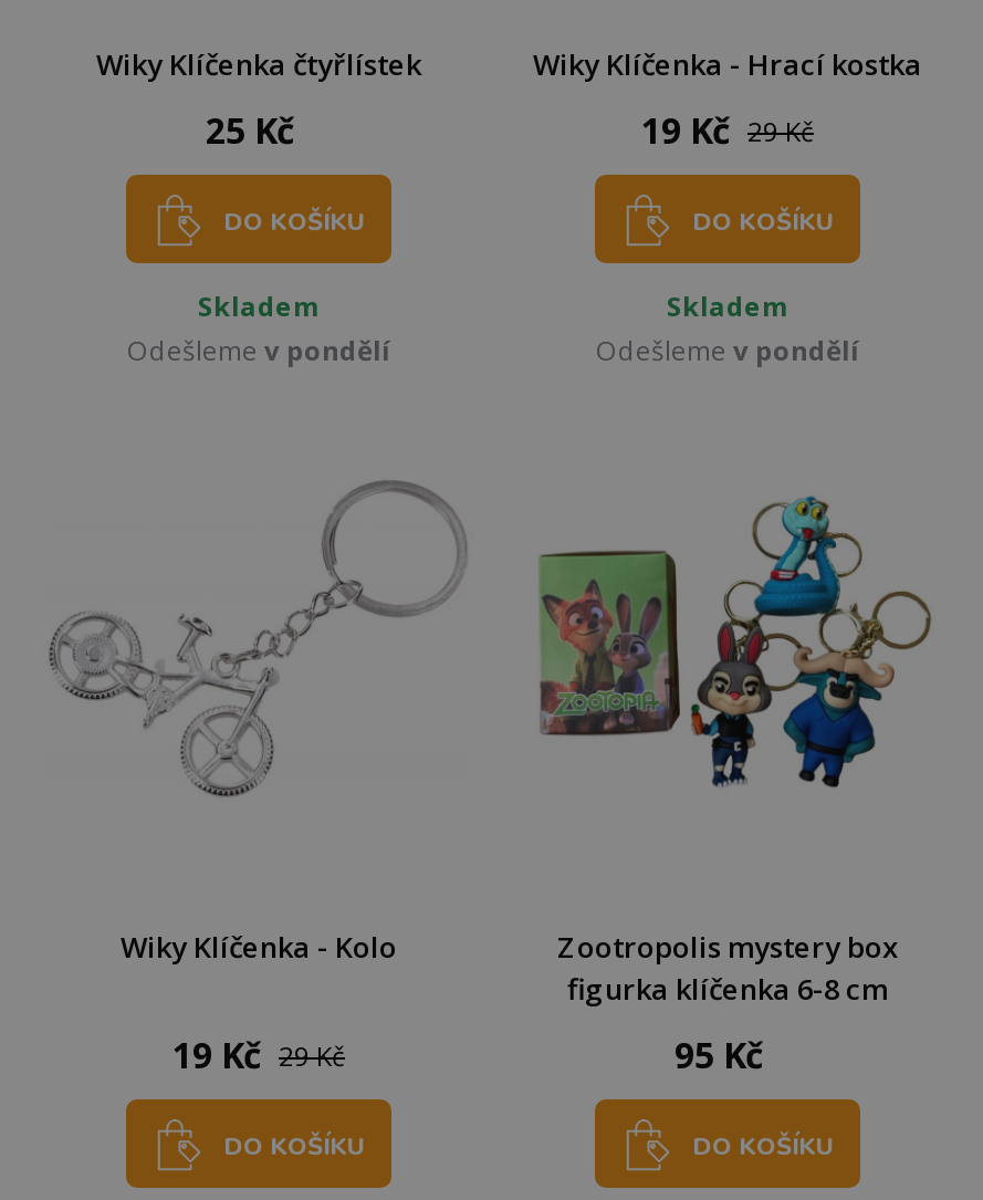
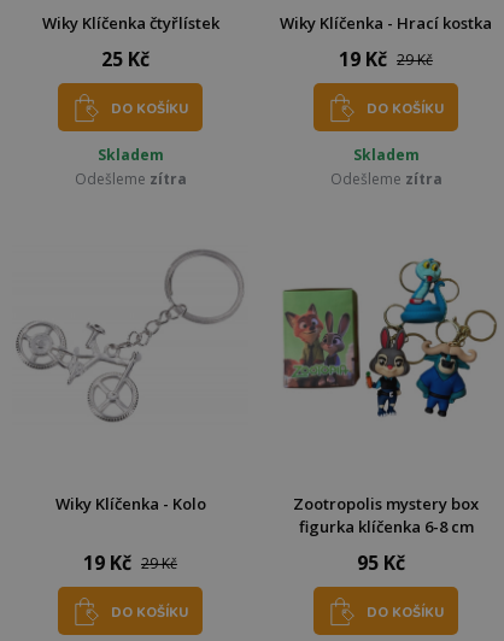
- Odešleme v pondělí
+ Odešleme zítra

- Odešleme v pondělí
+ Odešleme zítra
